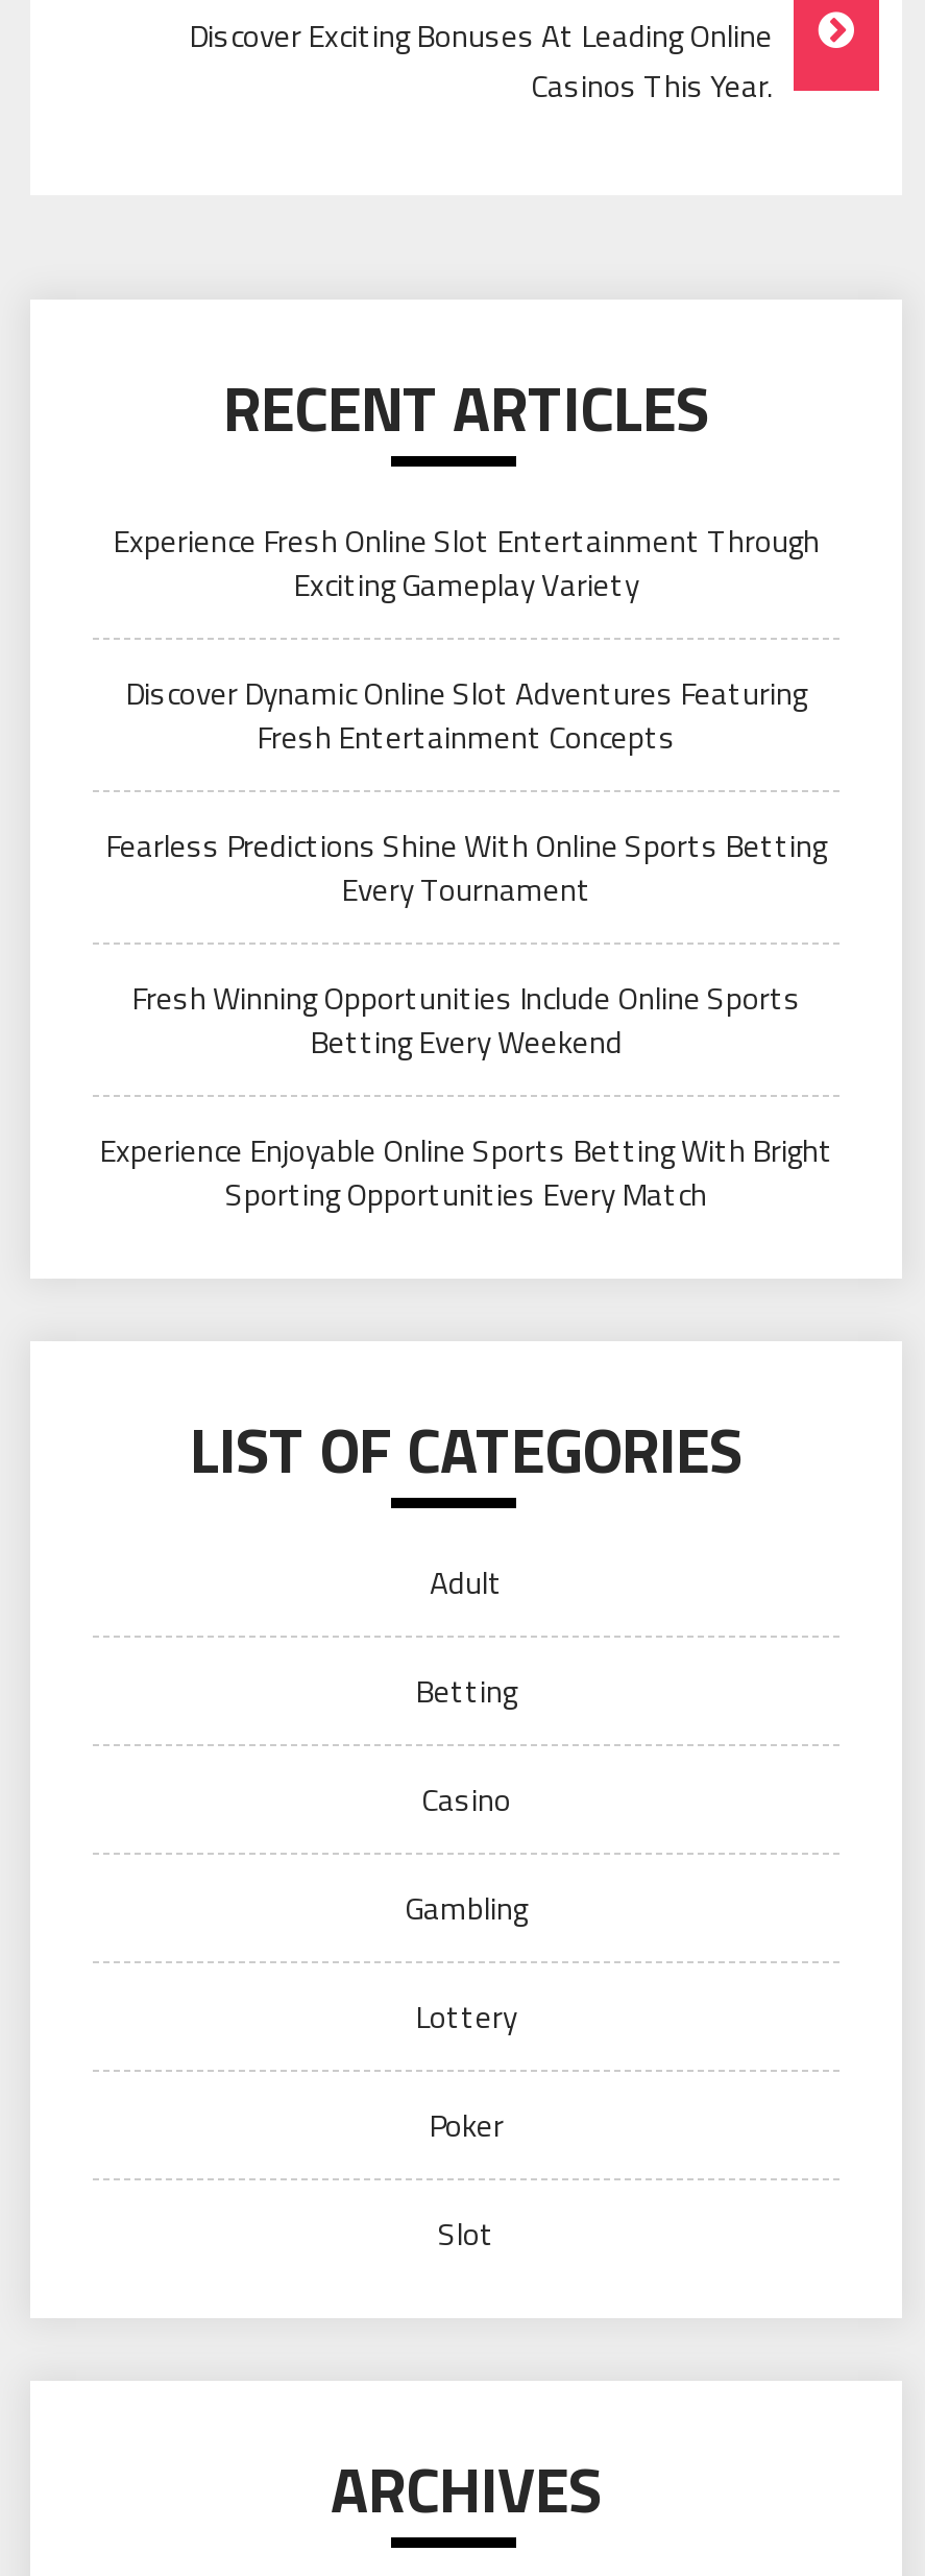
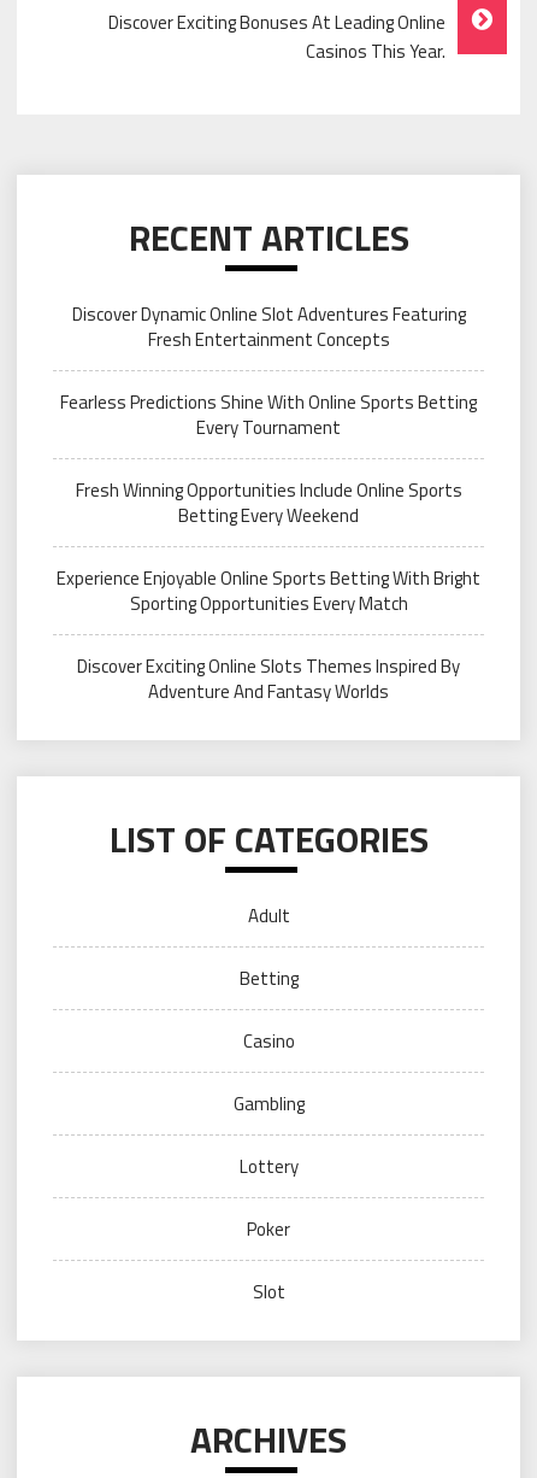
- Experience Fresh Online Slot Entertainment Through
- Exciting Gameplay Variety

moved up: Discover Dynamic Online Slot Adventures Featuring | Fresh Entertainment Concepts | Fearless Predictions Shine With Online Sports Betting | Every Tournament | Fresh Winning Opportunities Include Online Sports | Betting Every Weekend | Experience Enjoyable Online Sports Betting With Bright | Sporting Opportunities Every Match

+ Discover Exciting Online Slots Themes Inspired By
+ Adventure And Fantasy Worlds
